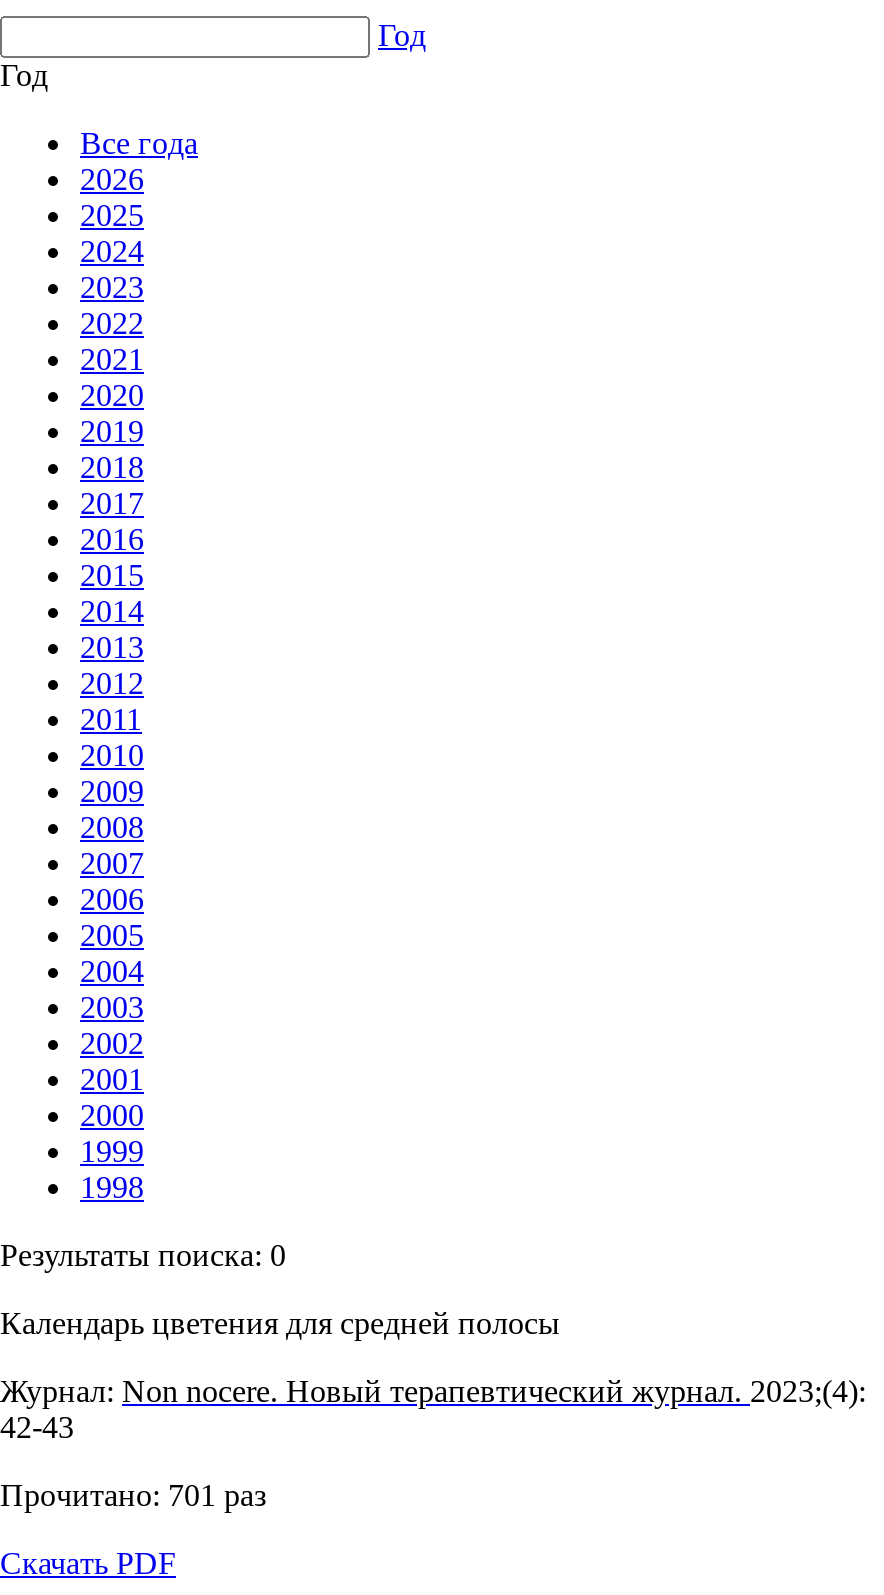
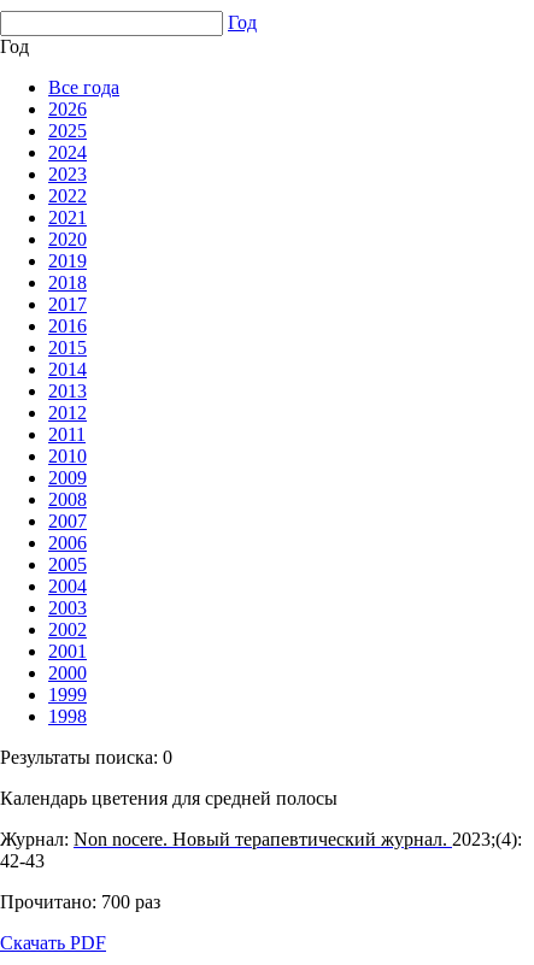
- Прочитано: 701 раз
+ Прочитано: 700 раз
